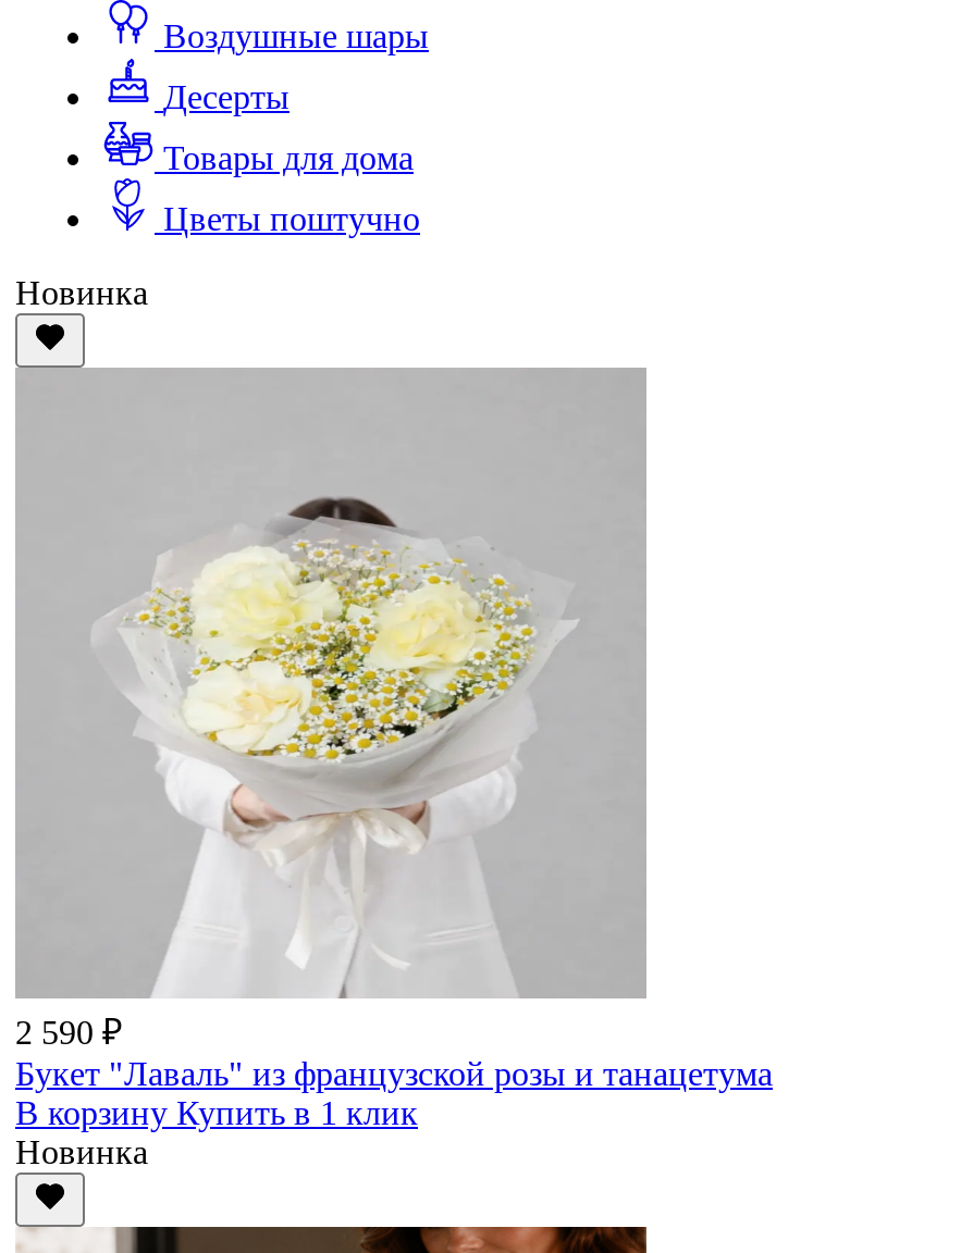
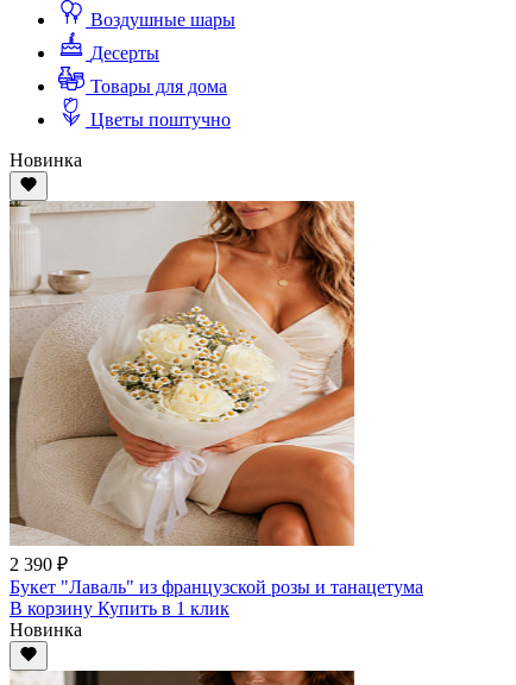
- [image]
- 2 590 ₽
+ [image]
+ 2 390 ₽
